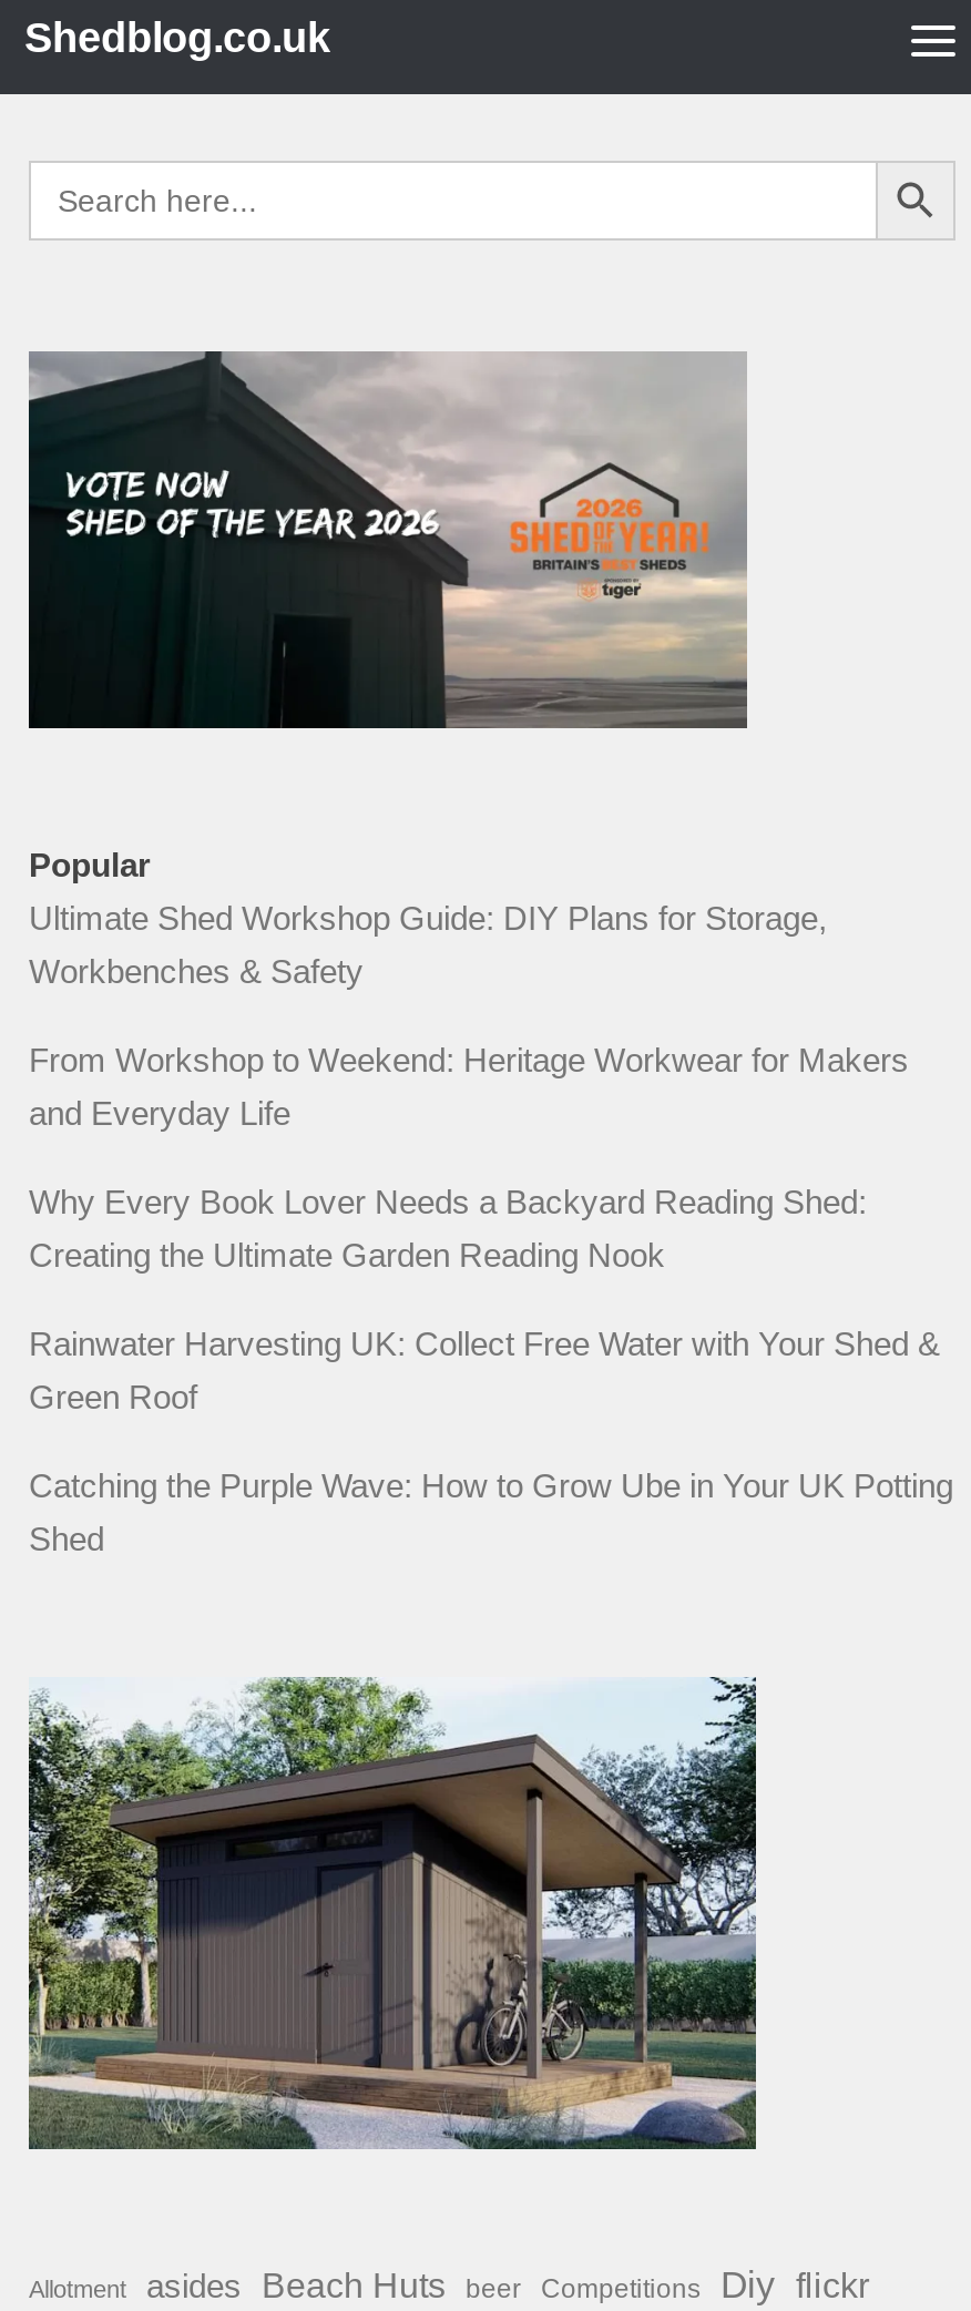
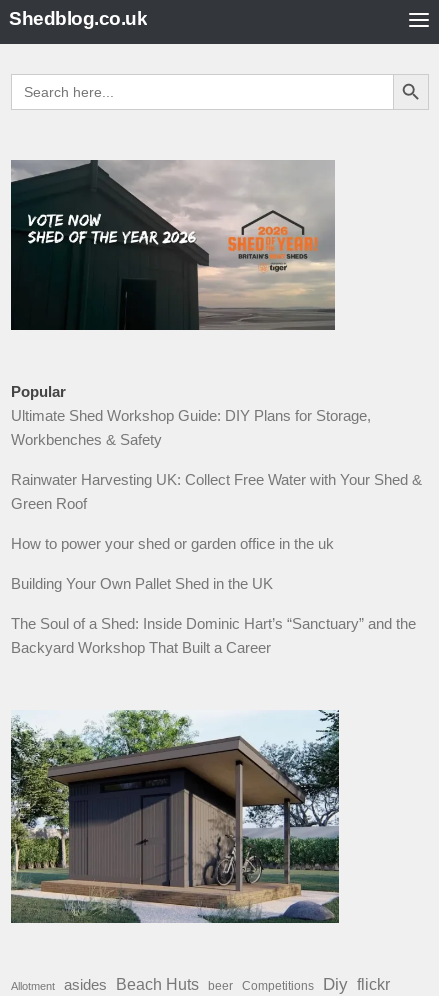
- From Workshop to Weekend: Heritage Workwear for Makers
- and Everyday Life
- Why Every Book Lover Needs a Backyard Reading Shed:
- Creating the Ultimate Garden Reading Nook

moved up: Rainwater Harvesting UK: Collect Free Water with Your Shed & | Green Roof

- Catching the Purple Wave: How to Grow Ube in Your UK Potting
- Shed
+ How to power your shed or garden office in the uk
+ Building Your Own Pallet Shed in the UK
+ The Soul of a Shed: Inside Dominic Hart’s “Sanctuary” and the
+ Backyard Workshop That Built a Career
